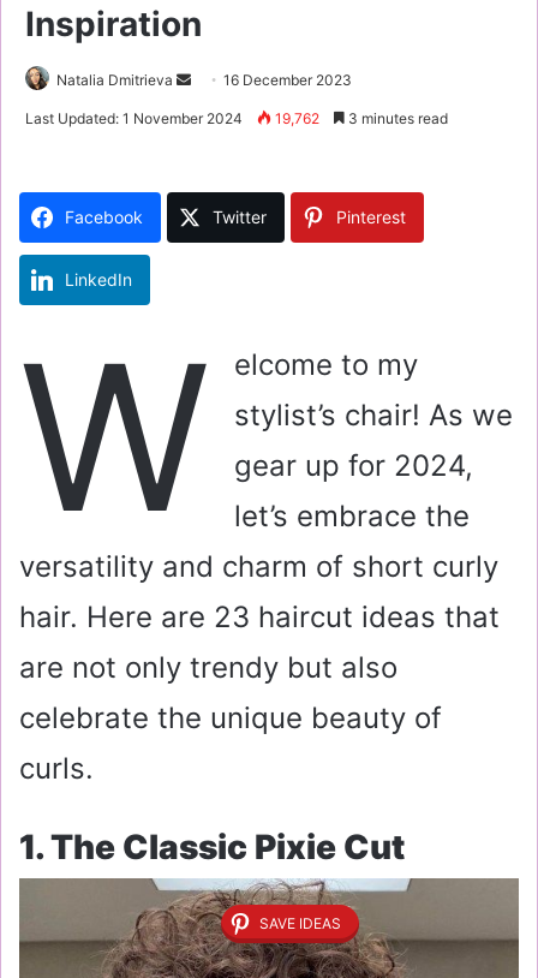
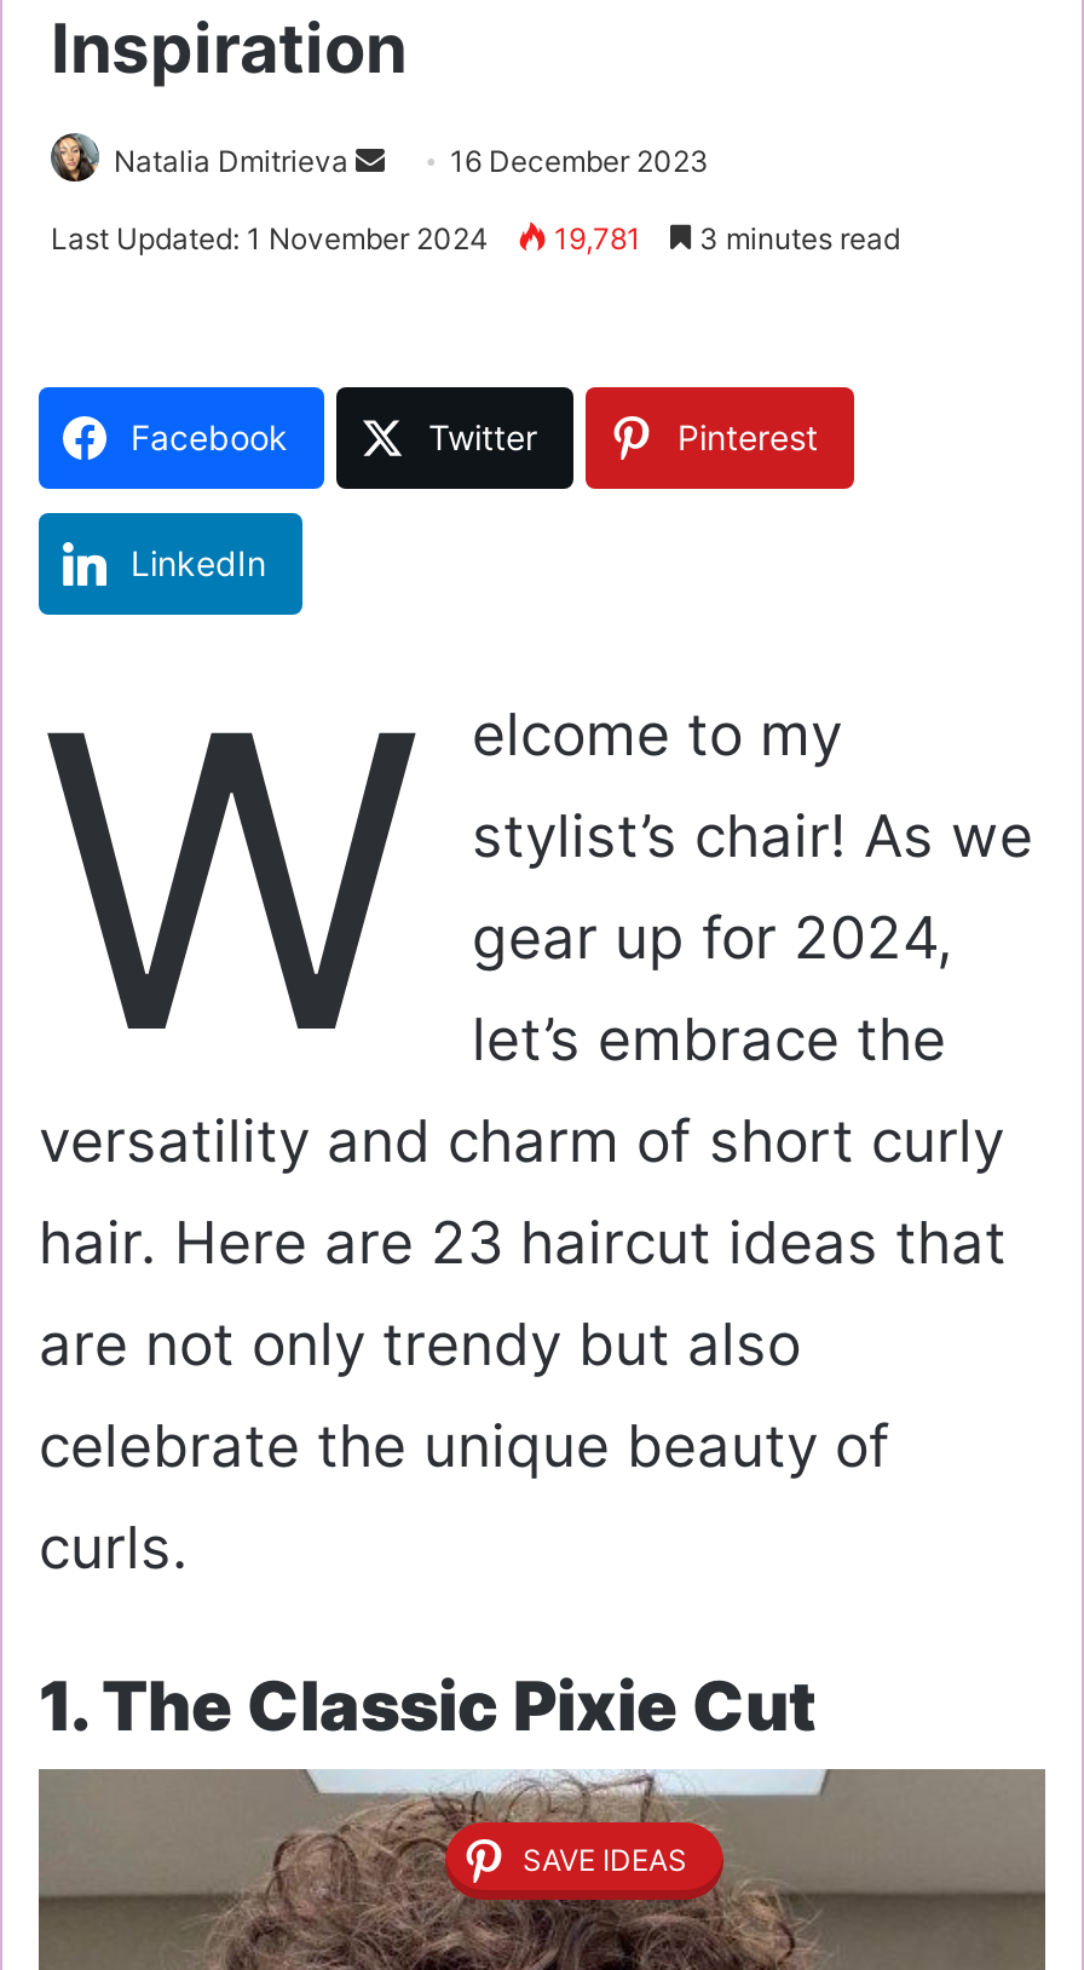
- Last Updated: 1 November 2024 19,762 3 minutes read
+ Last Updated: 1 November 2024 19,781 3 minutes read
